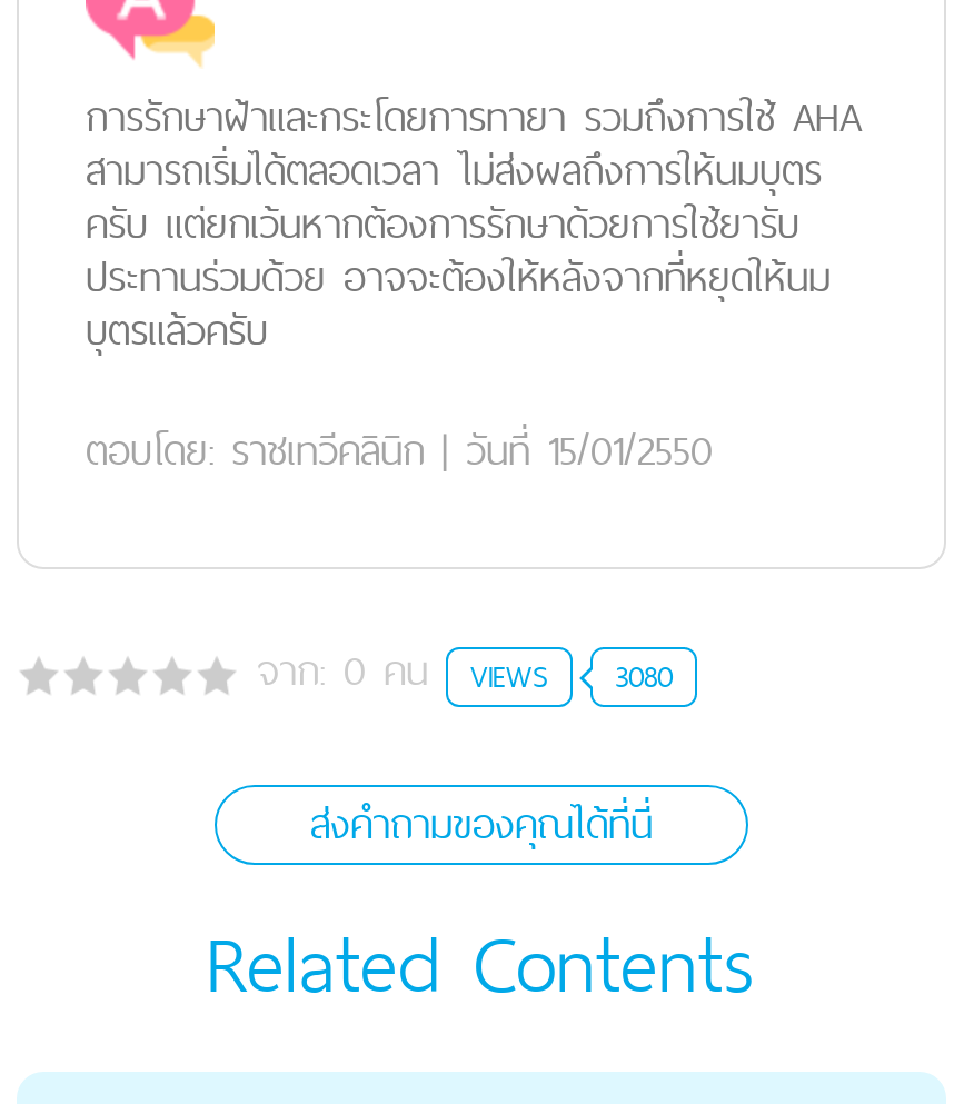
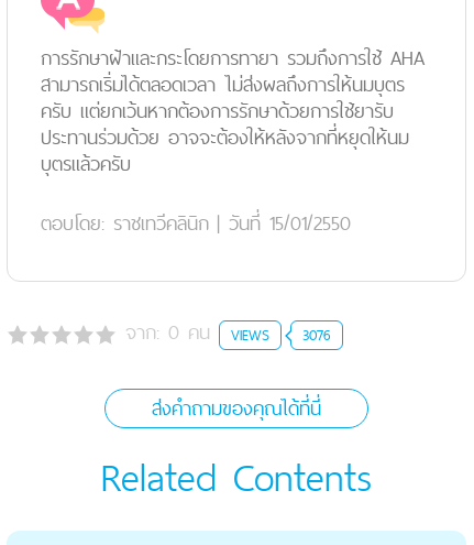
- จาก: 0คน VIEWS 3080
+ จาก: 0คน VIEWS 3076
